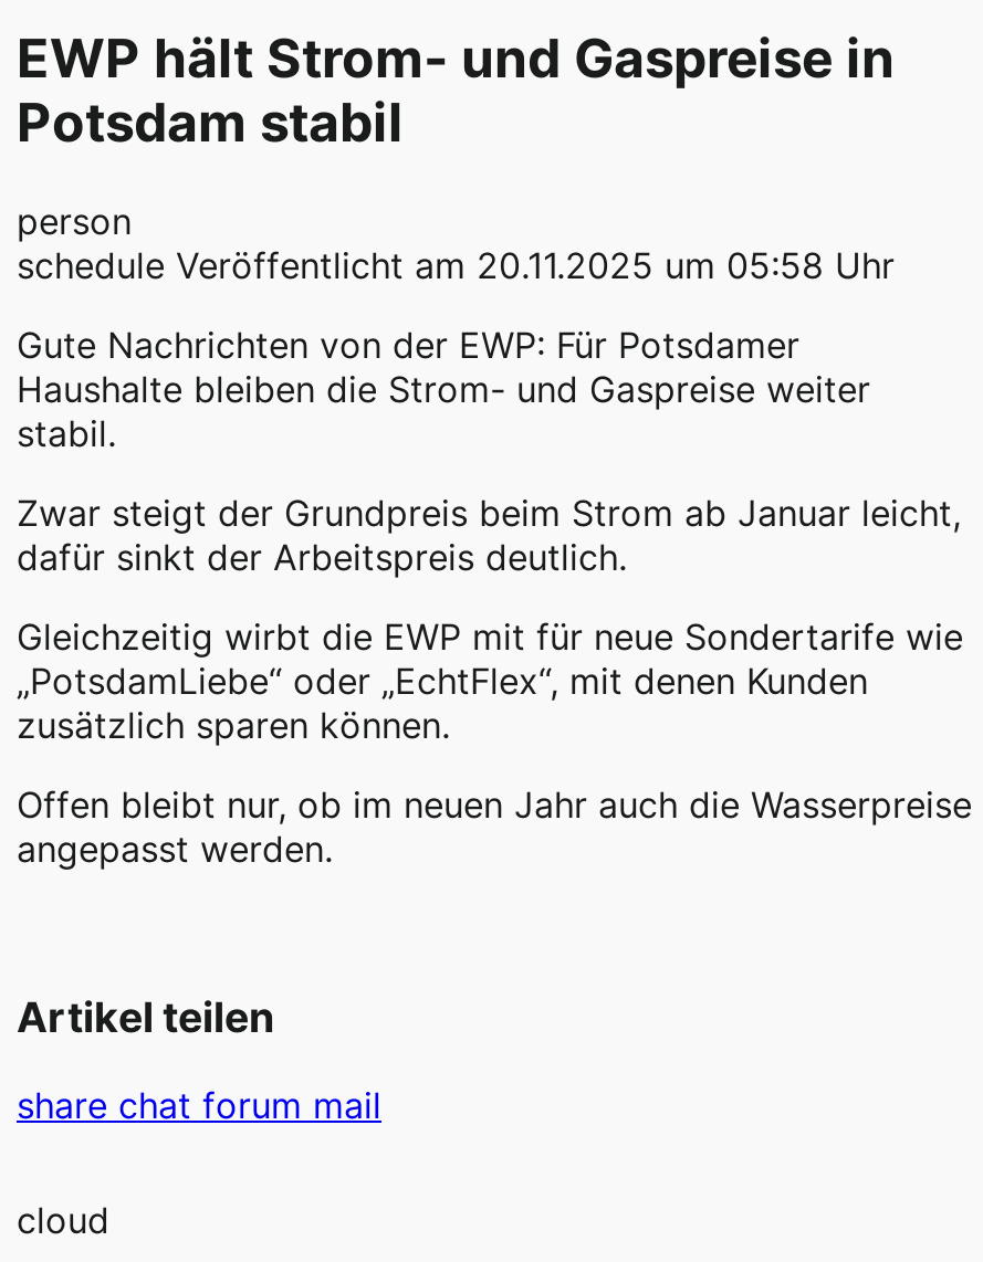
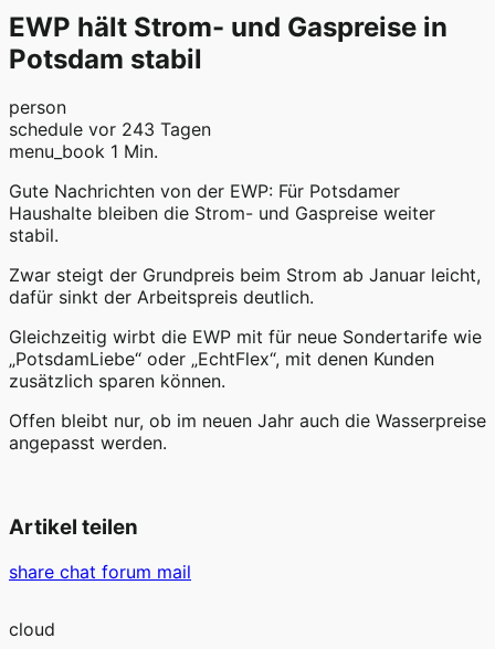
- schedule Veröffentlicht am 20.11.2025 um 05:58 Uhr
+ schedule vor 243 Tagen
+ menu_book 1 Min.
